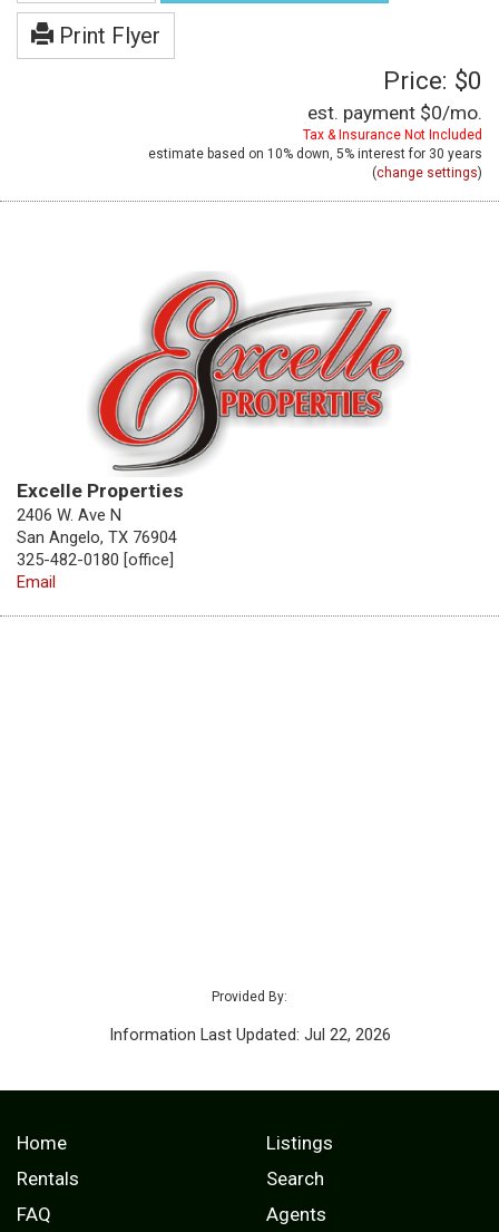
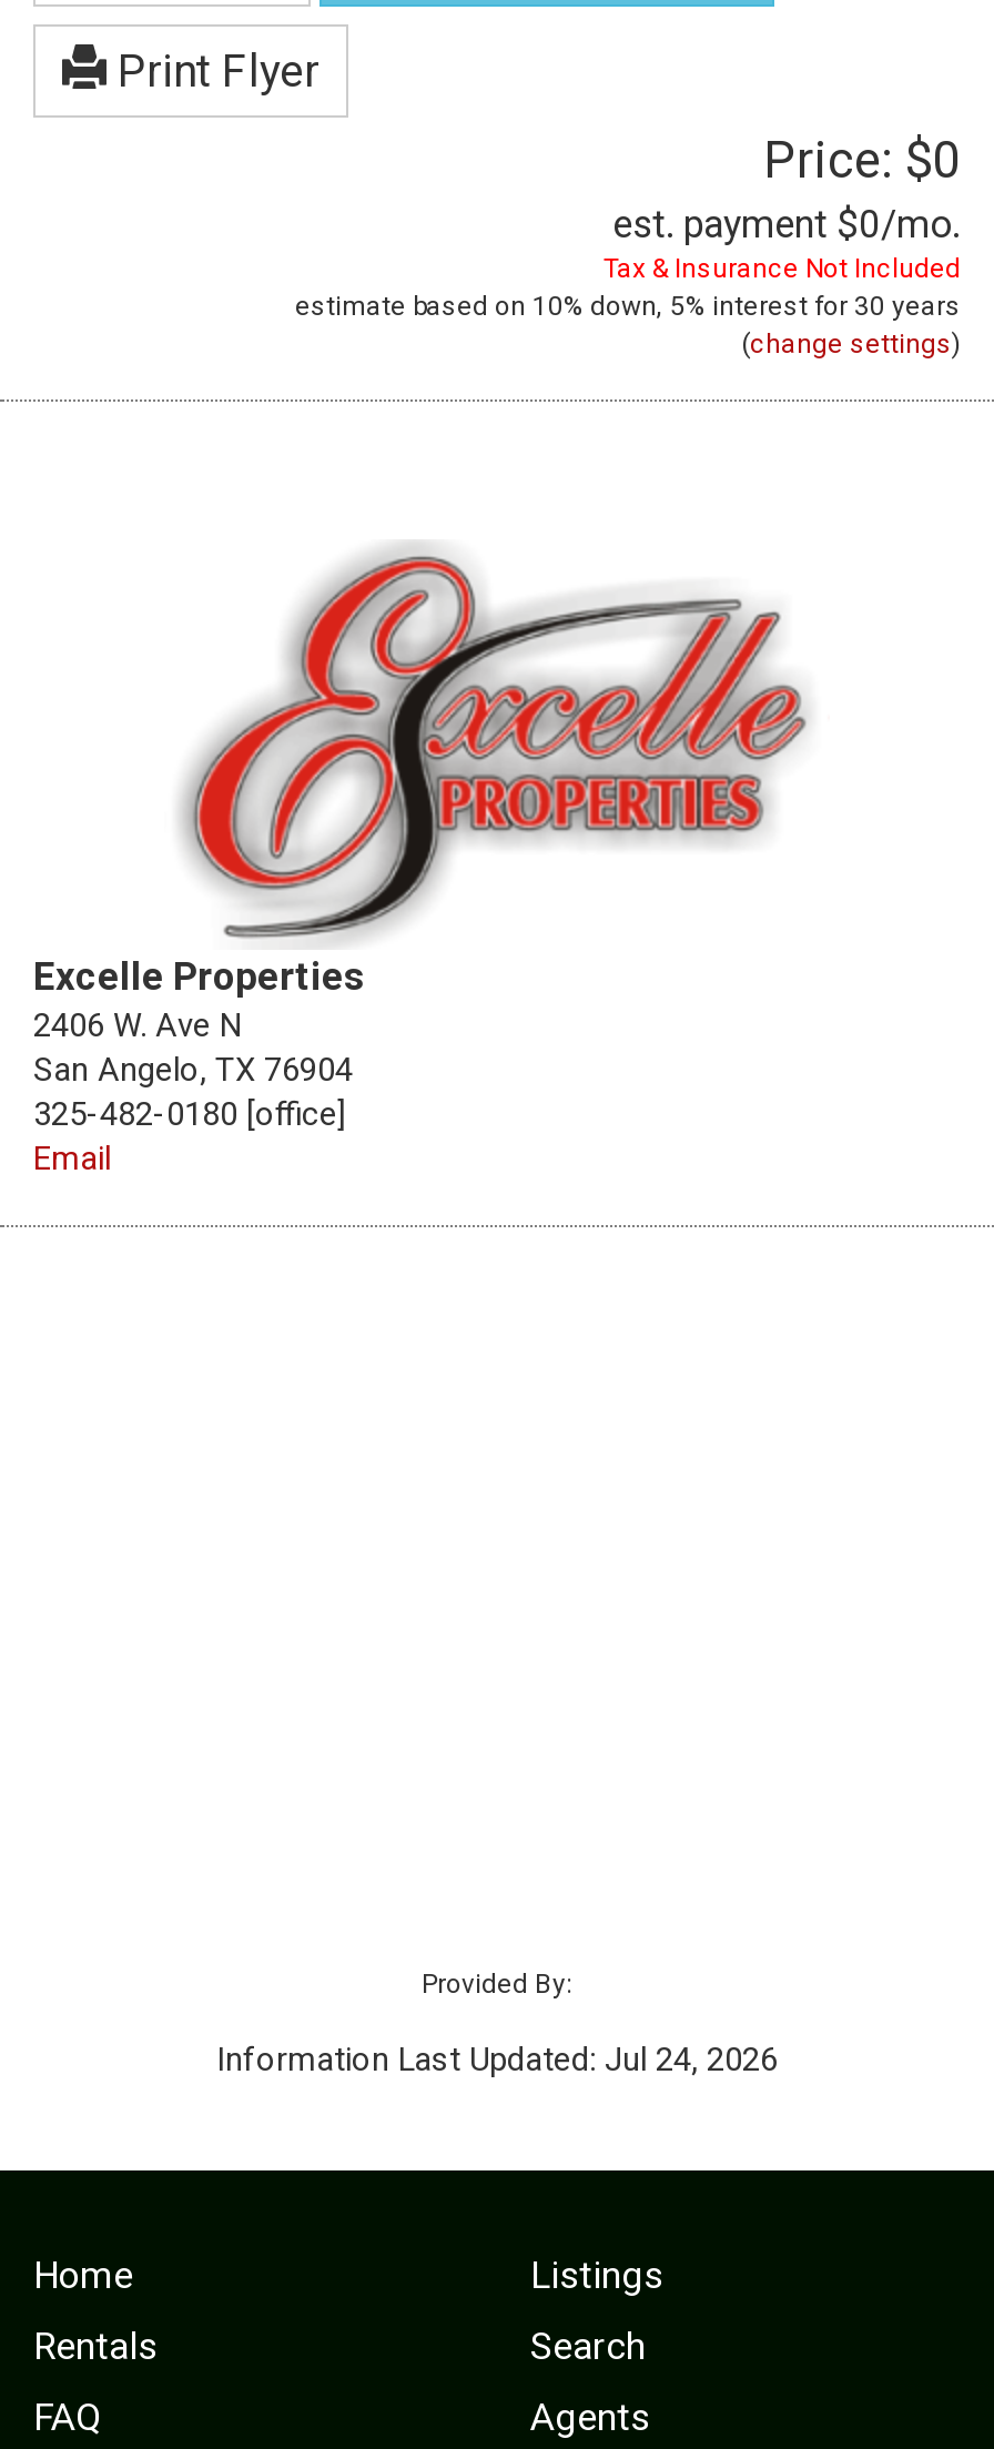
- Information Last Updated: Jul 22, 2026
+ Information Last Updated: Jul 24, 2026
